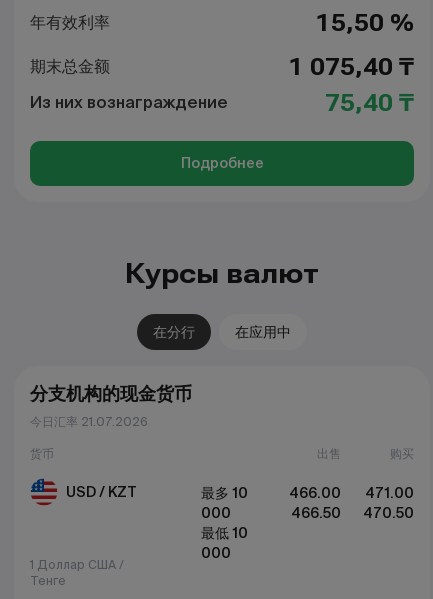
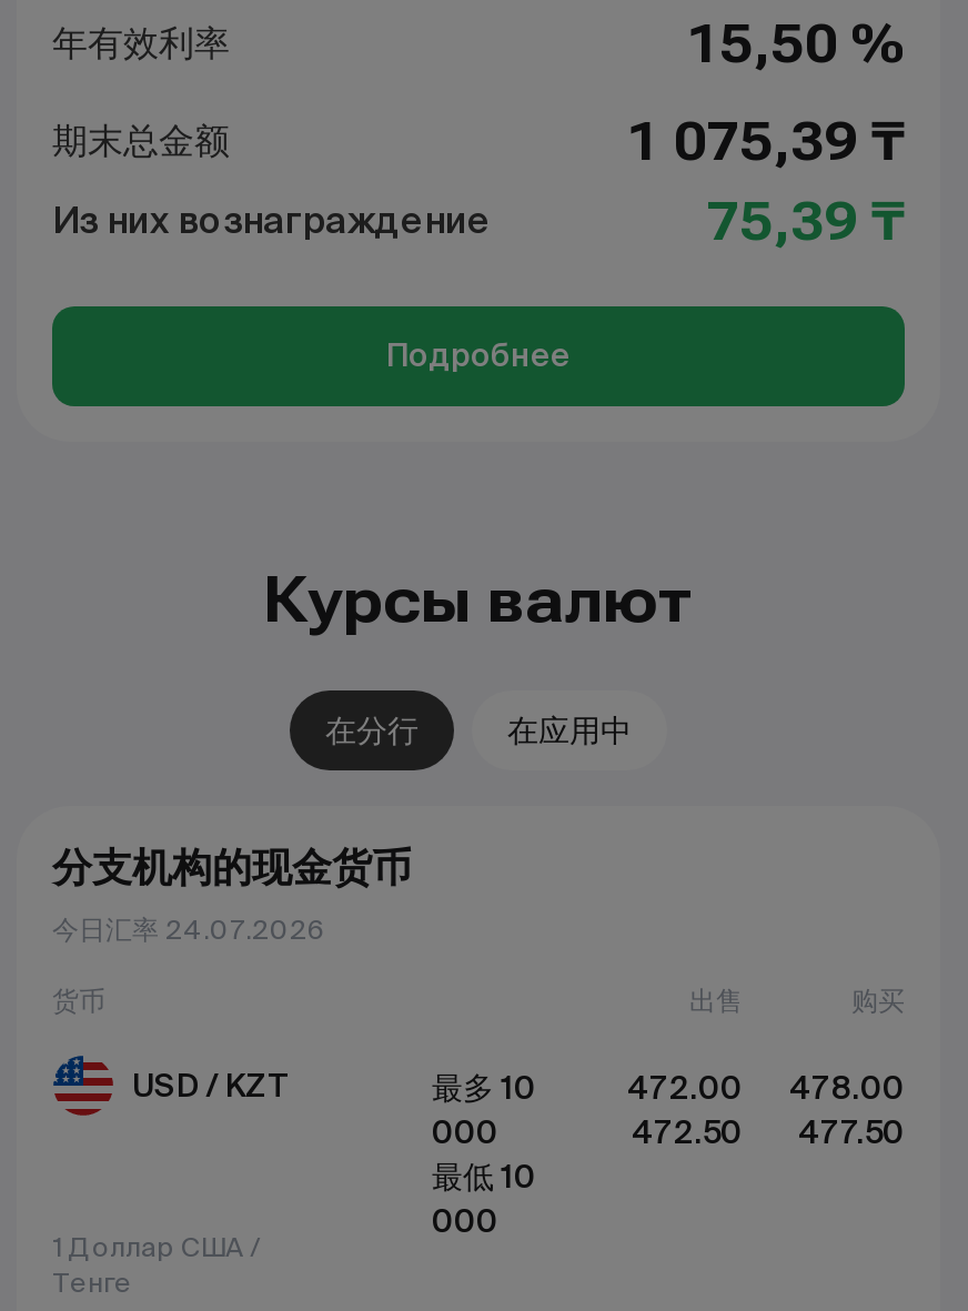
- 1 075,40 ₸
+ 1 075,39 ₸

- 75,40 ₸
+ 75,39 ₸

- 今日汇率 21.07.2026
+ 今日汇率 24.07.2026

- 466.00
+ 472.00

- 471.00
+ 478.00

- 466.50
+ 472.50

- 470.50
+ 477.50
